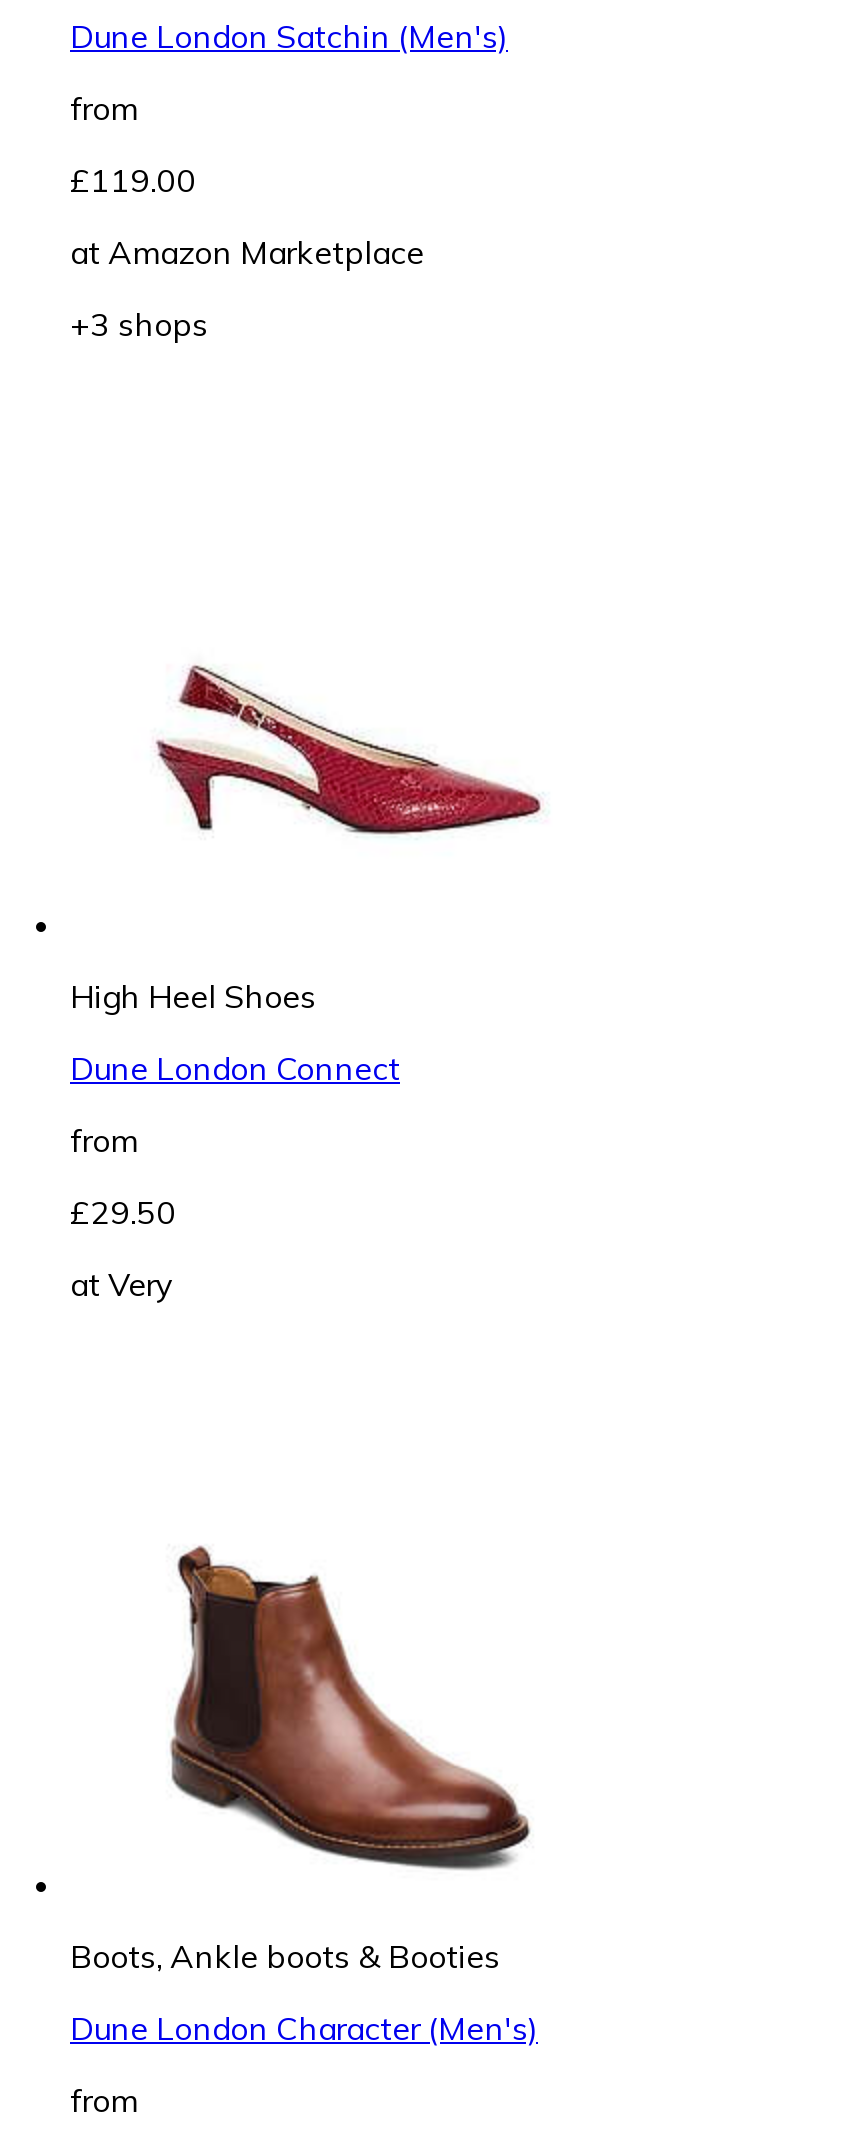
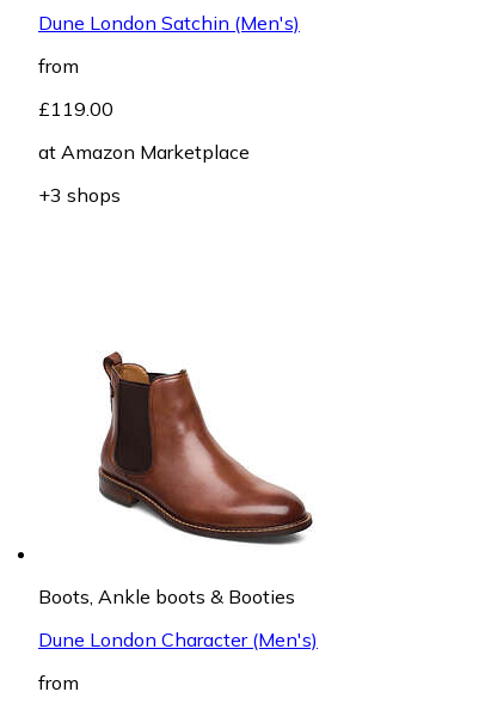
- [image]

- High Heel Shoes
- Dune London Connect
- from
- £29.50
- at Very
